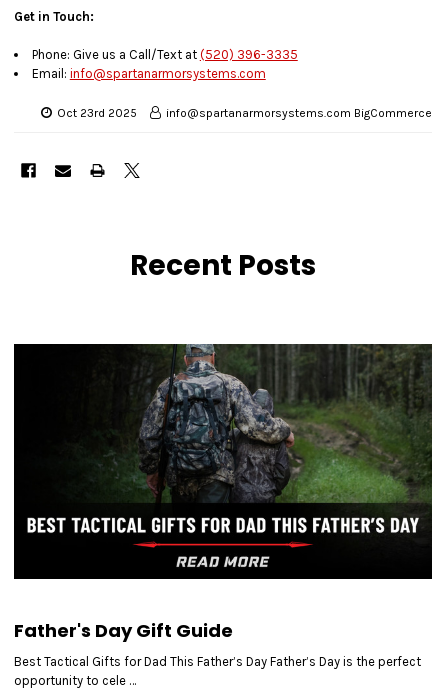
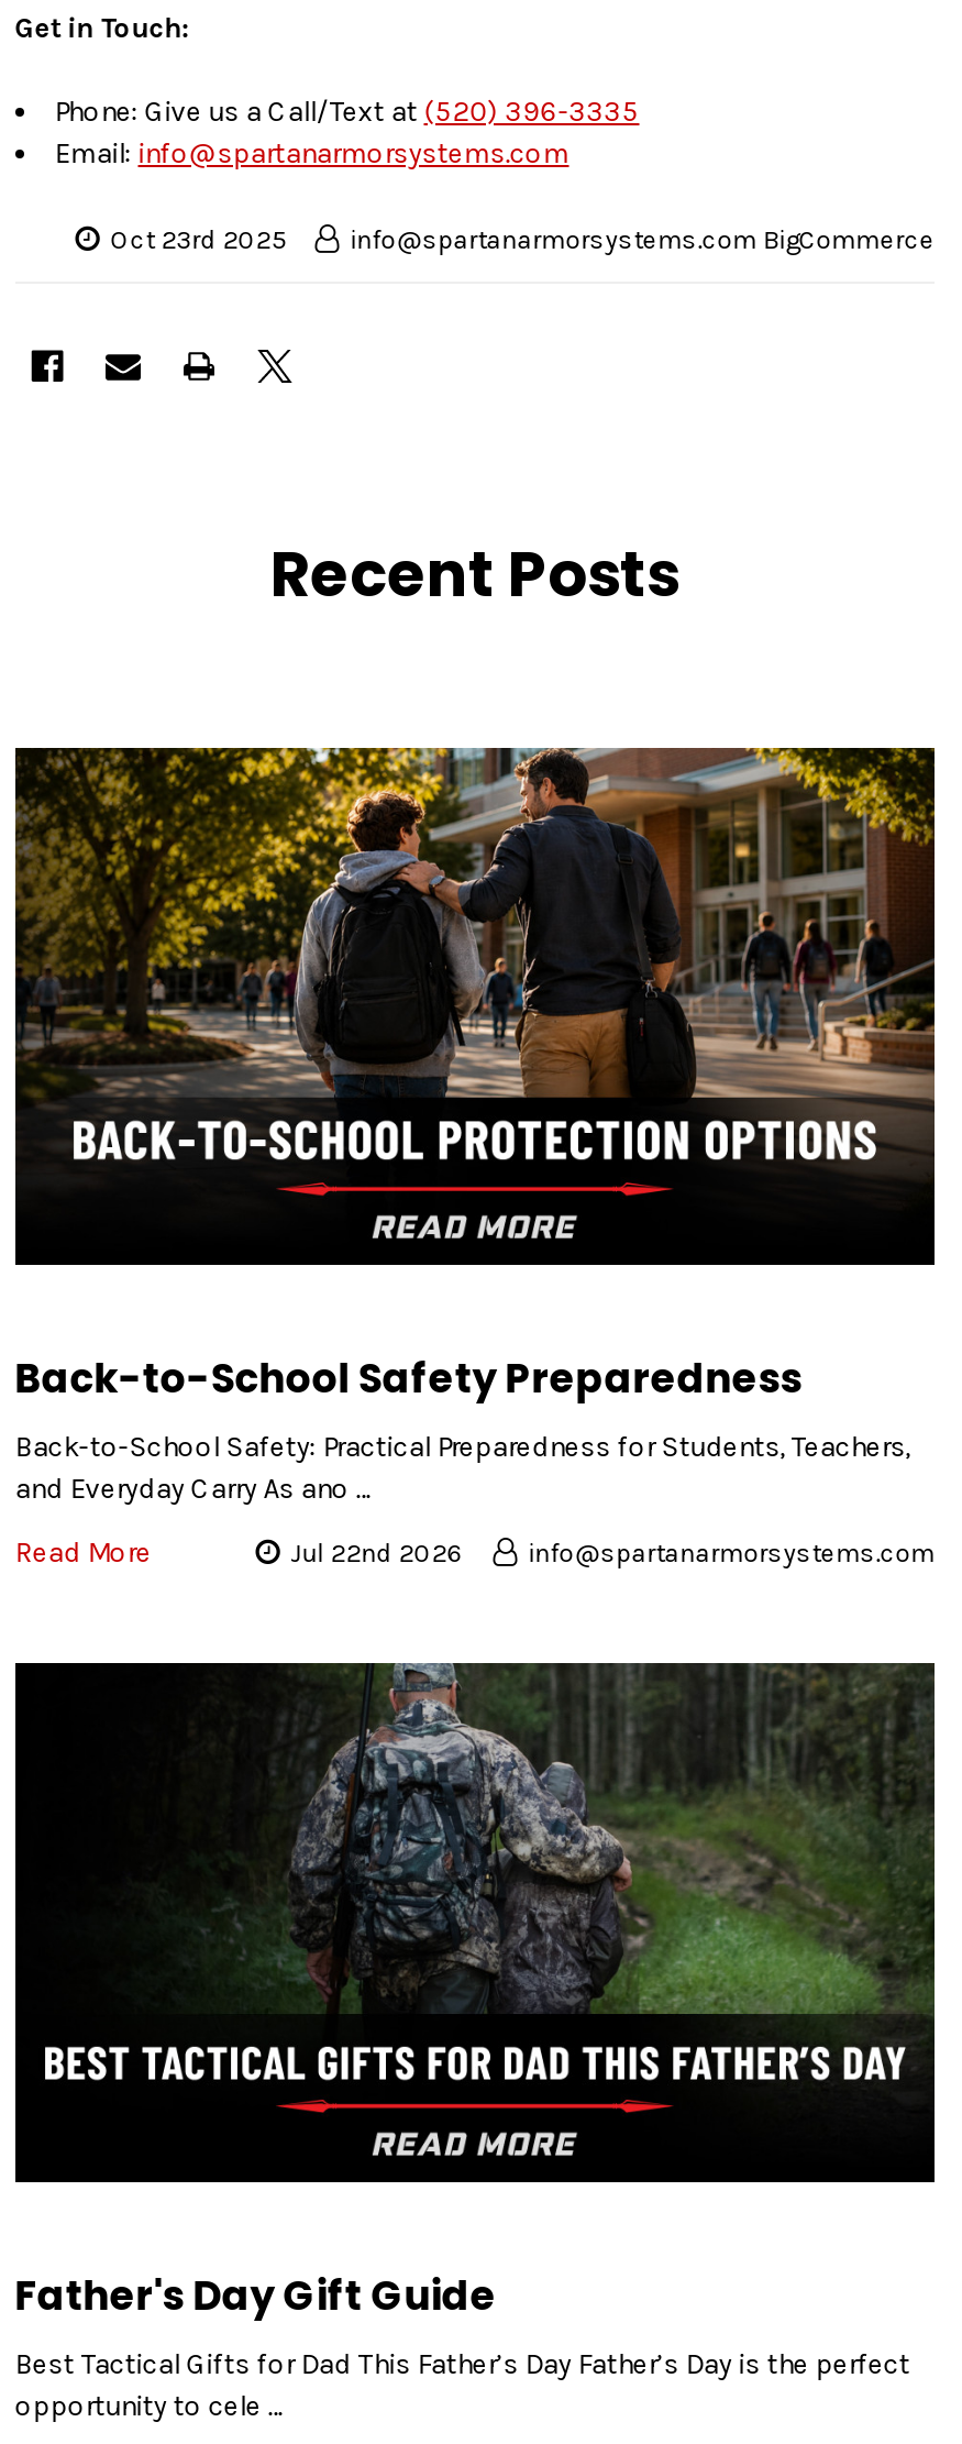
+ Back-to-School Safety Preparedness
+ Back-to-School Safety: Practical Preparedness for Students, Teachers,
+ and Everyday Carry As ano …
+ Read More
+ Jul 22nd 2026
+ info@spartanarmorsystems.com

+ [image]
